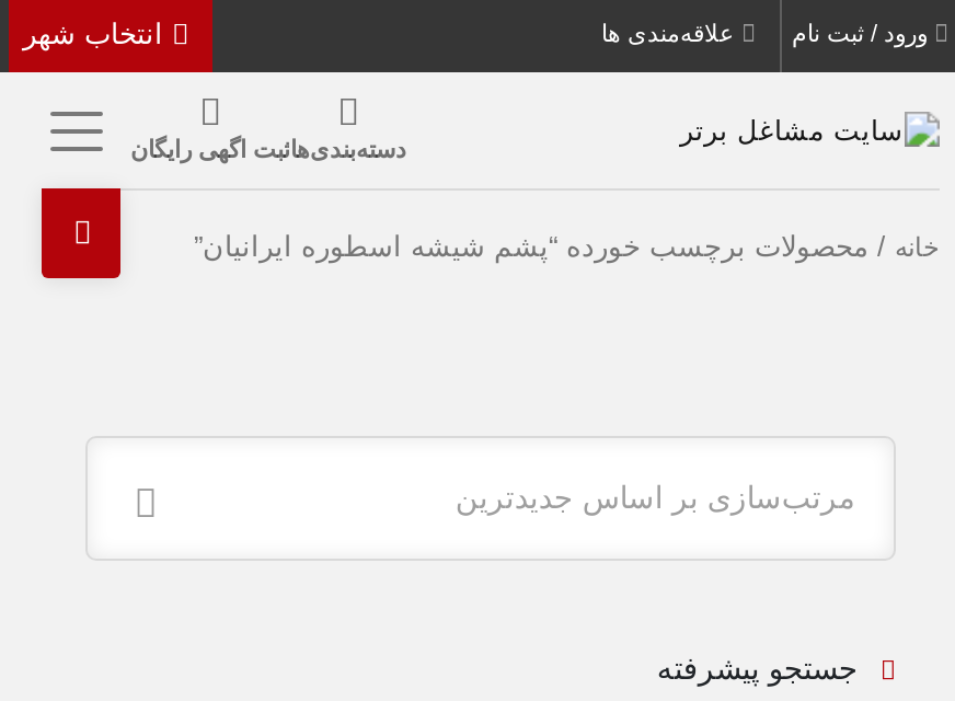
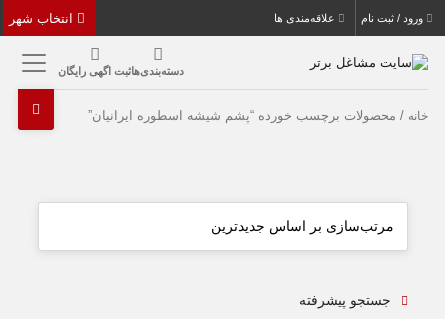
- مرتب‌سازی بر اساس جدیدترین
